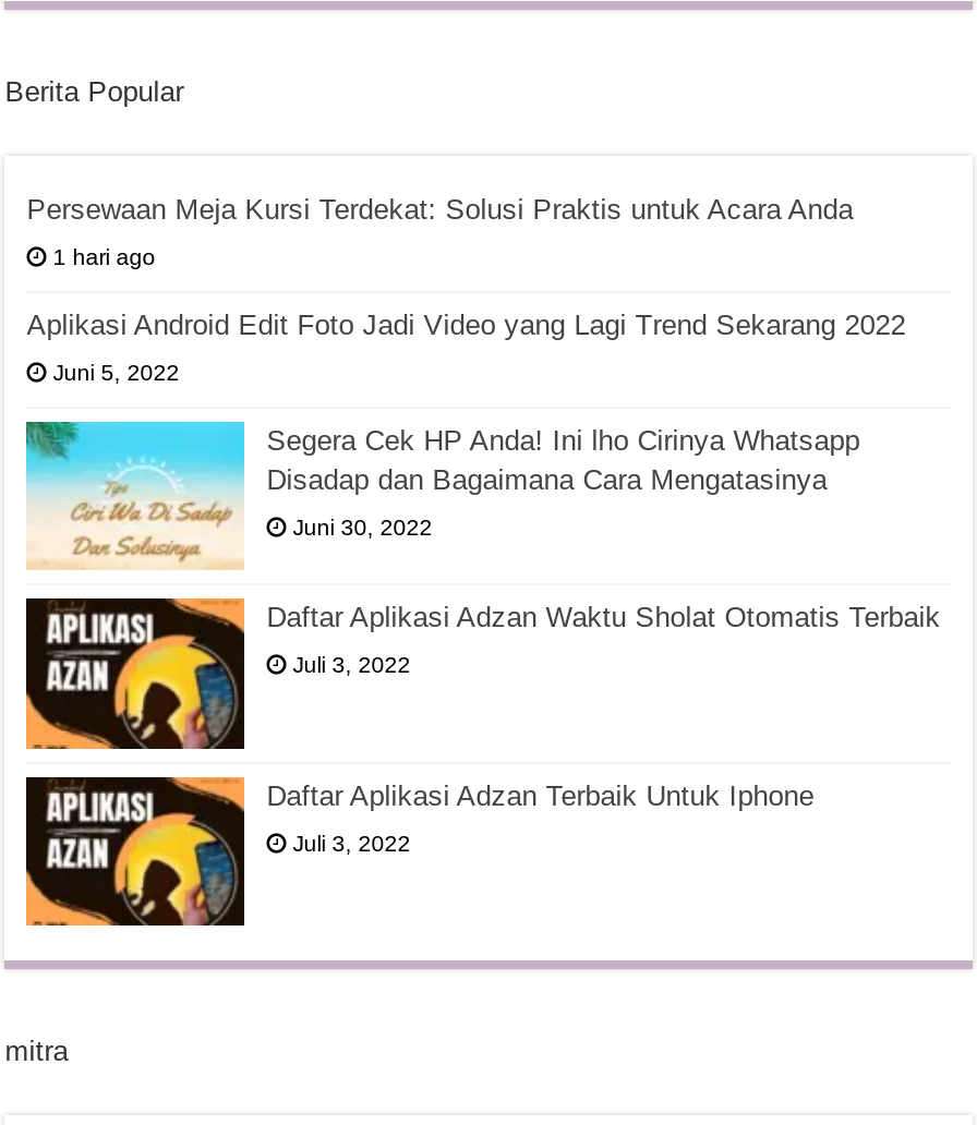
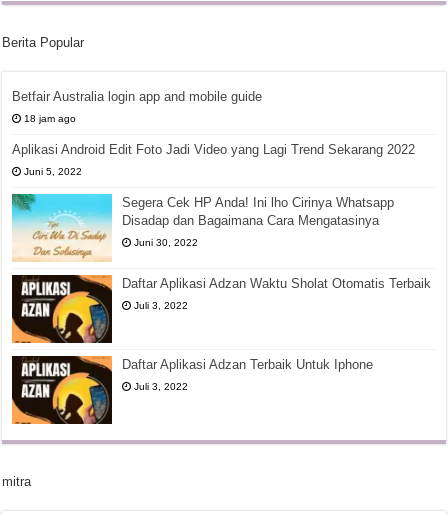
- Persewaan Meja Kursi Terdekat: Solusi Praktis untuk Acara Anda
+ Betfair Australia login app and mobile guide

- 1 hari ago
+ 18 jam ago
